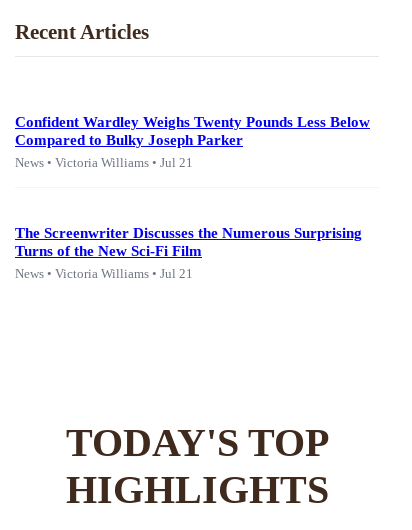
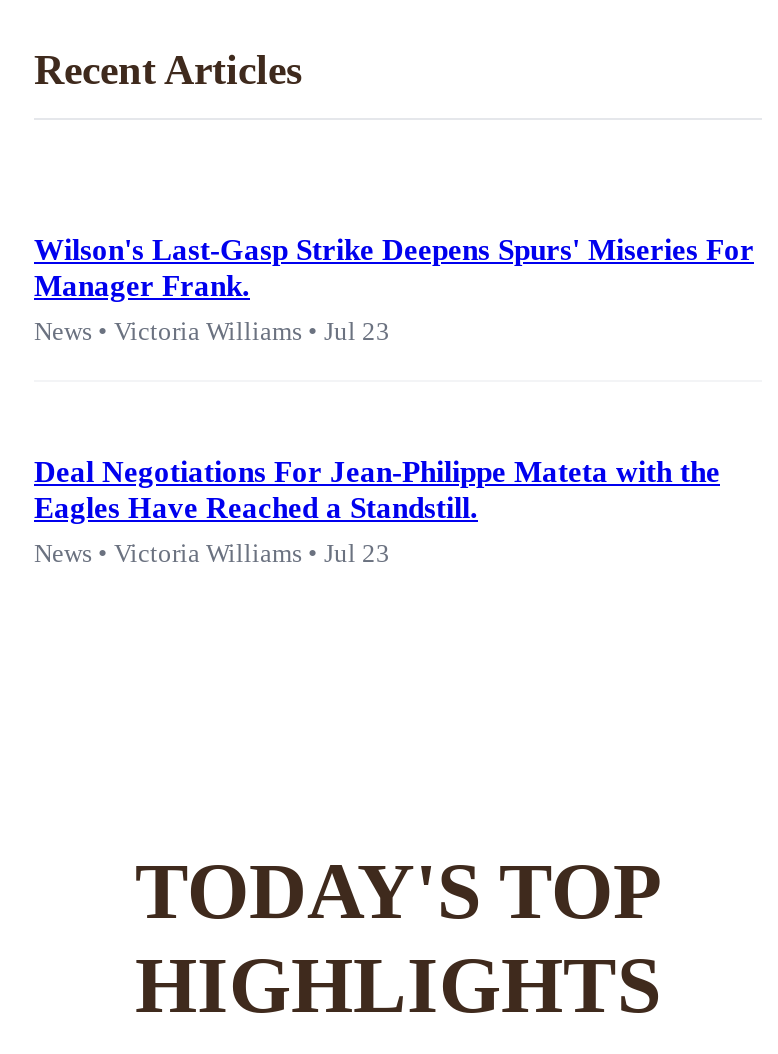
- Confident Wardley Weighs Twenty Pounds Less Below
- Compared to Bulky Joseph Parker
+ Wilson's Last-Gasp Strike Deepens Spurs' Miseries For
+ Manager Frank.

- News • Victoria Williams • Jul 21
+ News • Victoria Williams • Jul 23

- The Screenwriter Discusses the Numerous Surprising
- Turns of the New Sci-Fi Film
+ Deal Negotiations For Jean-Philippe Mateta with the
+ Eagles Have Reached a Standstill.

- News • Victoria Williams • Jul 21
+ News • Victoria Williams • Jul 23
